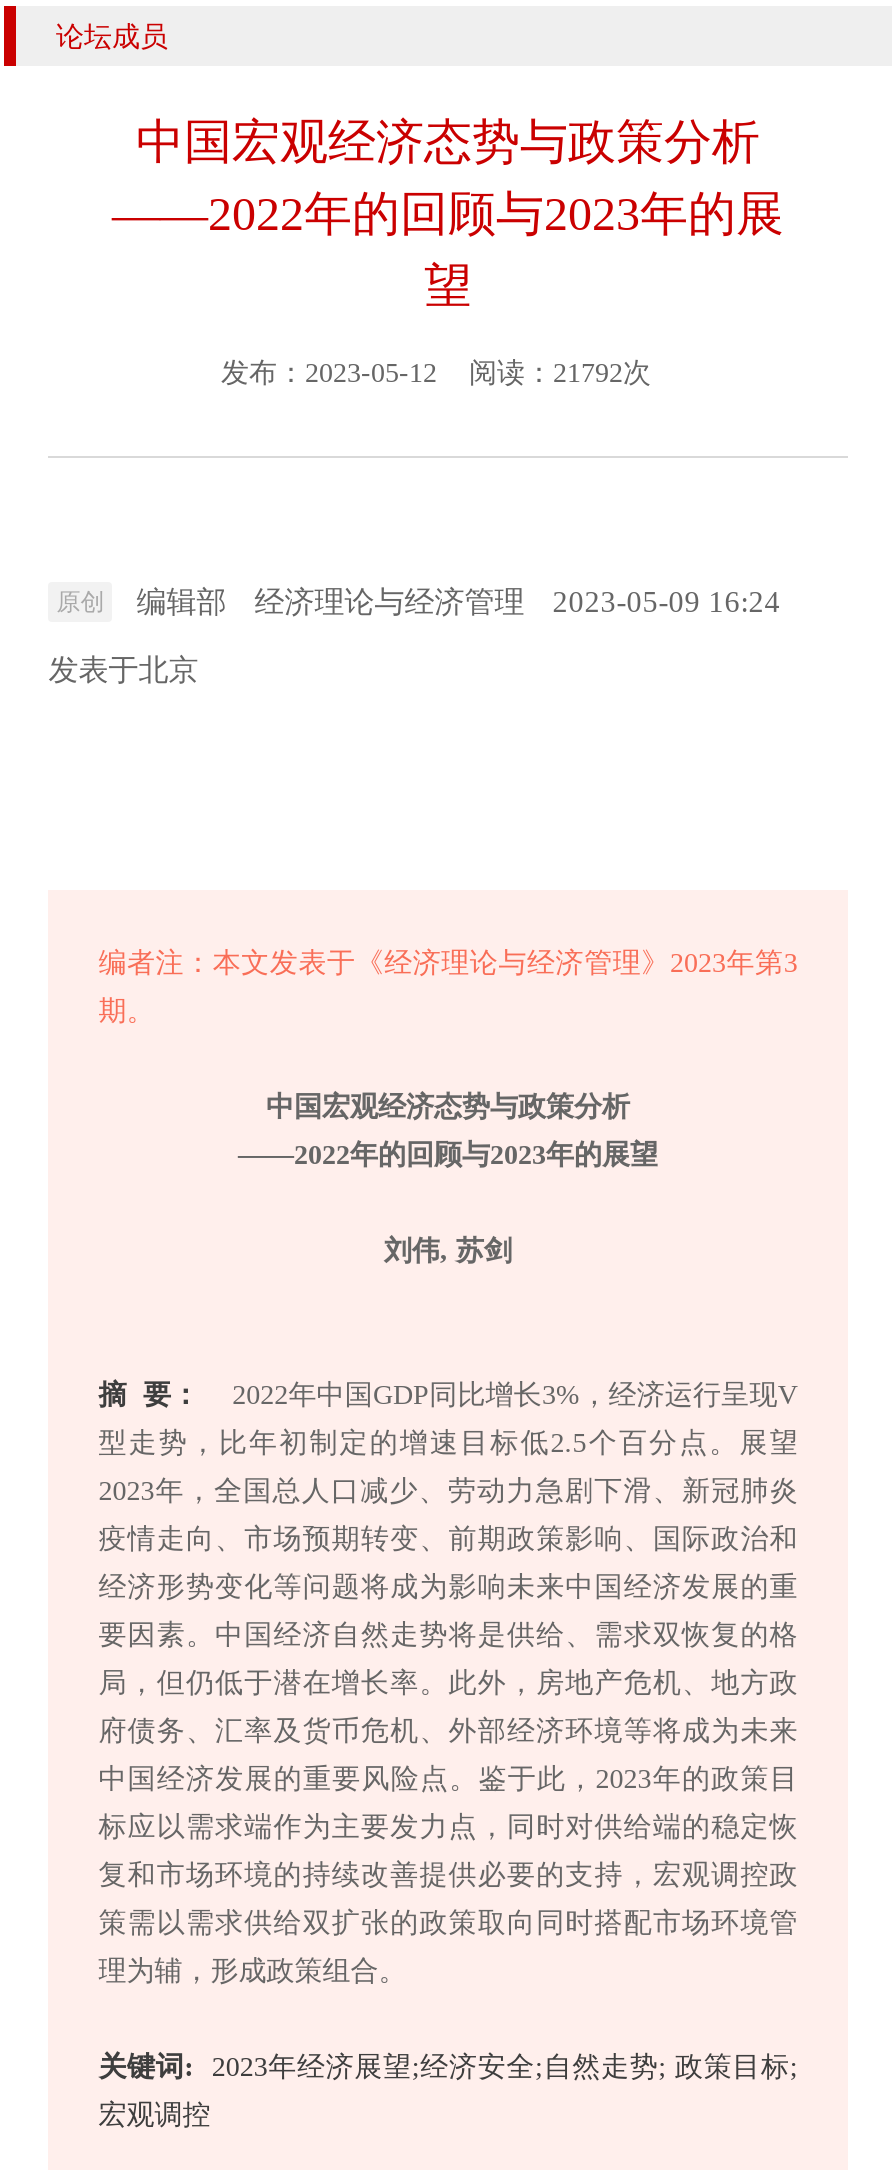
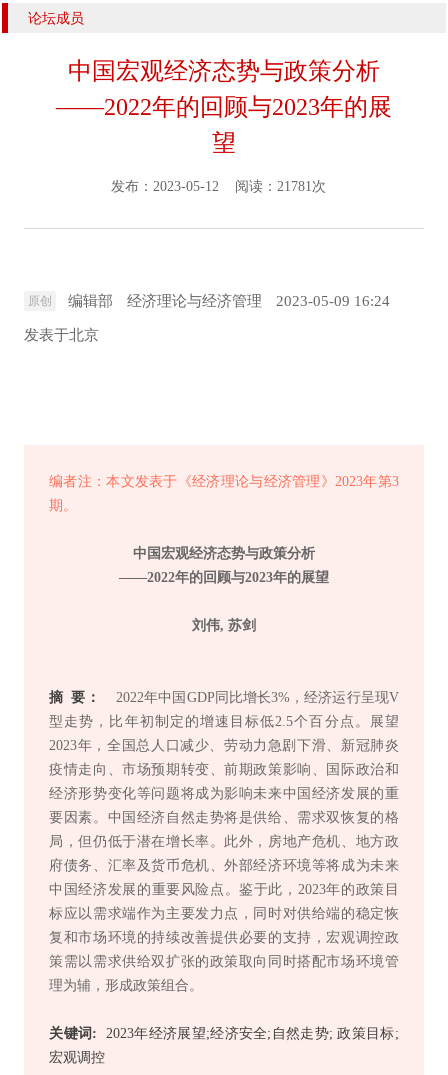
- 发布：2023-05-12 阅读：21792次
+ 发布：2023-05-12 阅读：21781次
